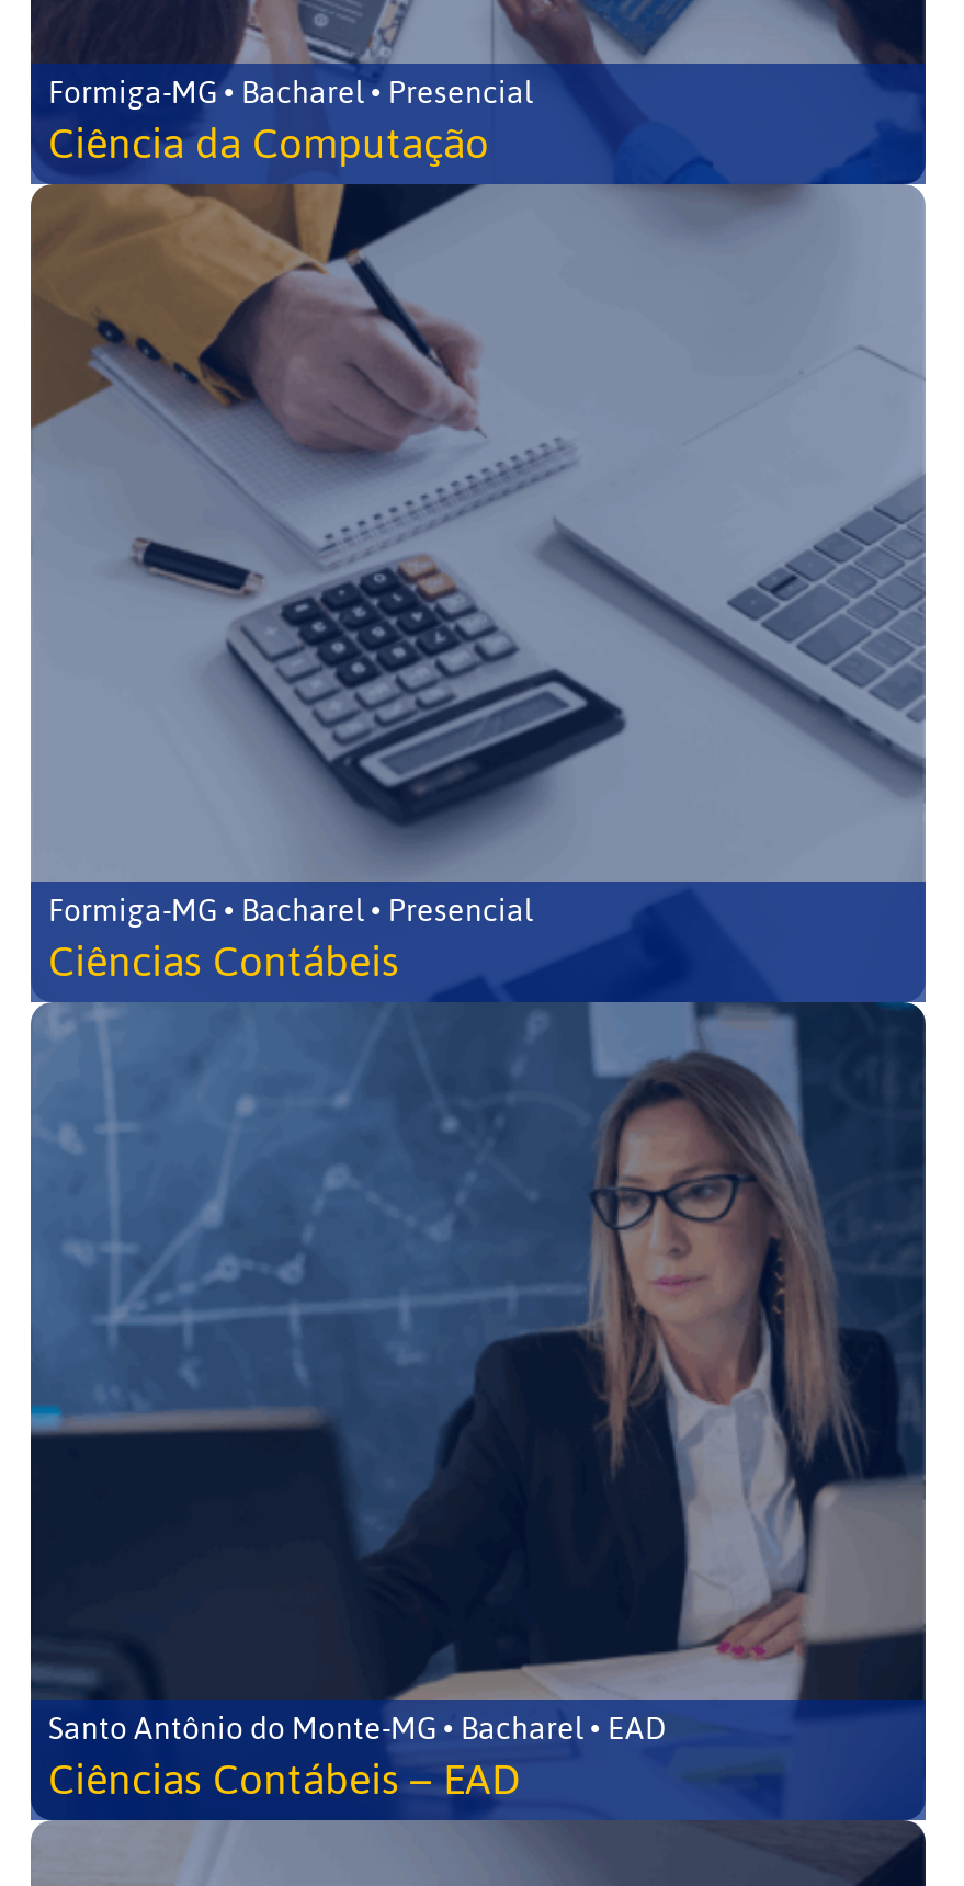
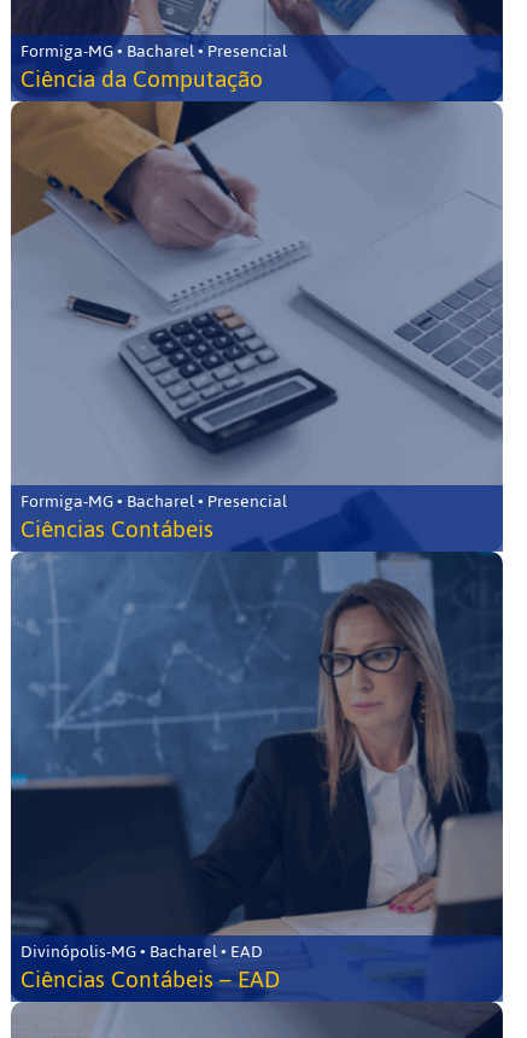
- Santo Antônio do Monte-MG • Bacharel • EAD
+ Divinópolis-MG • Bacharel • EAD
